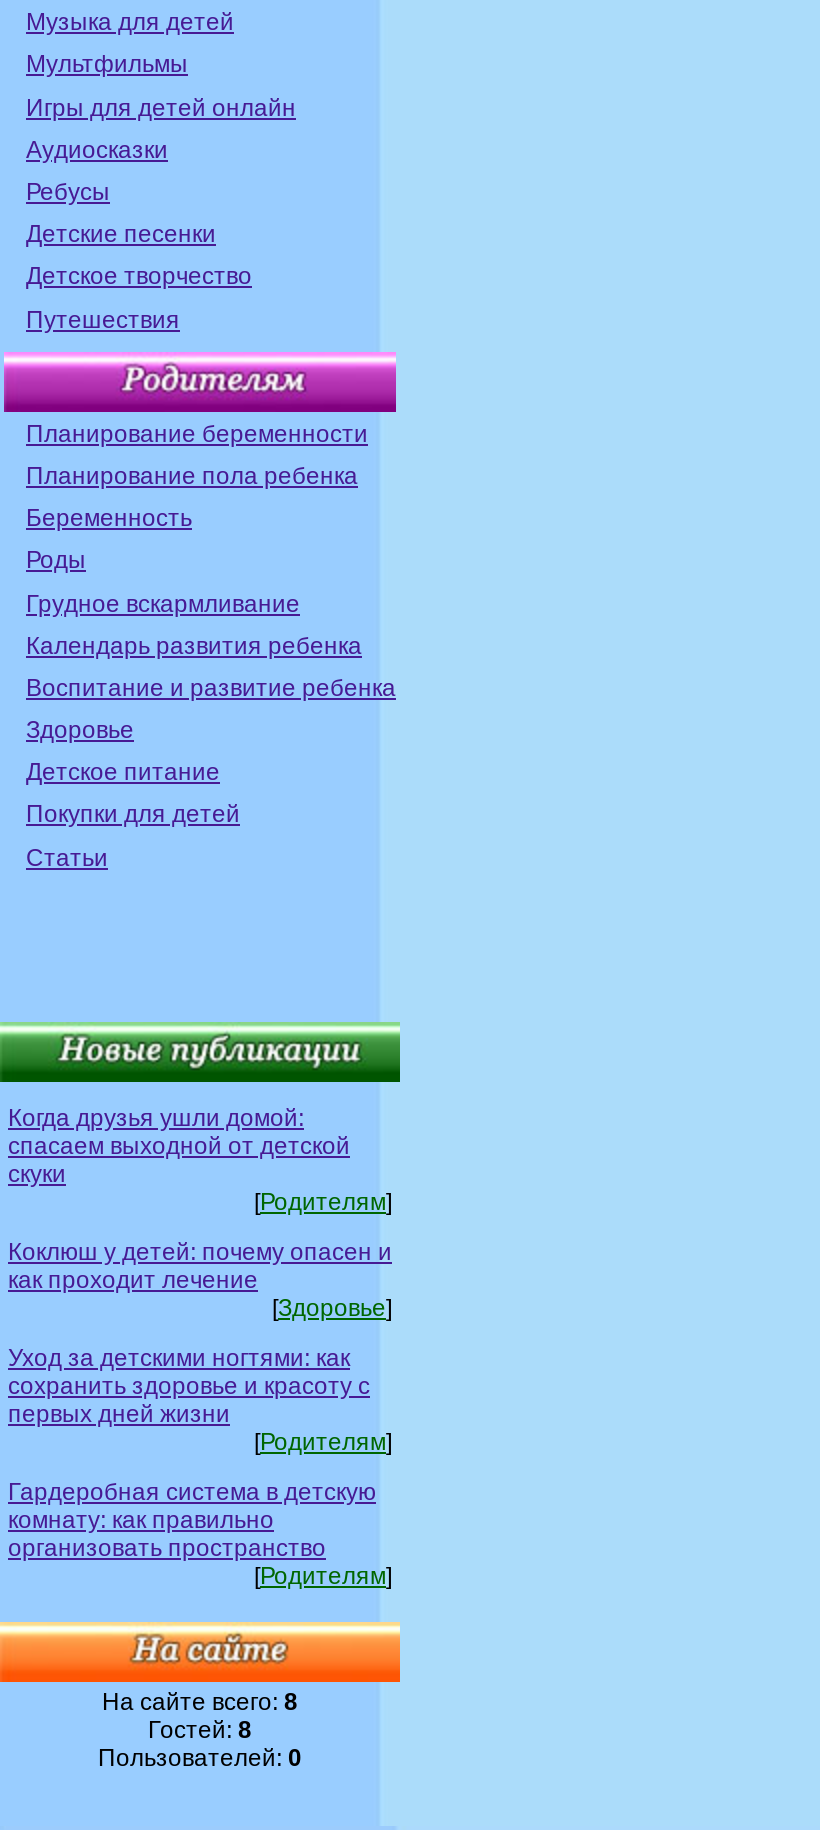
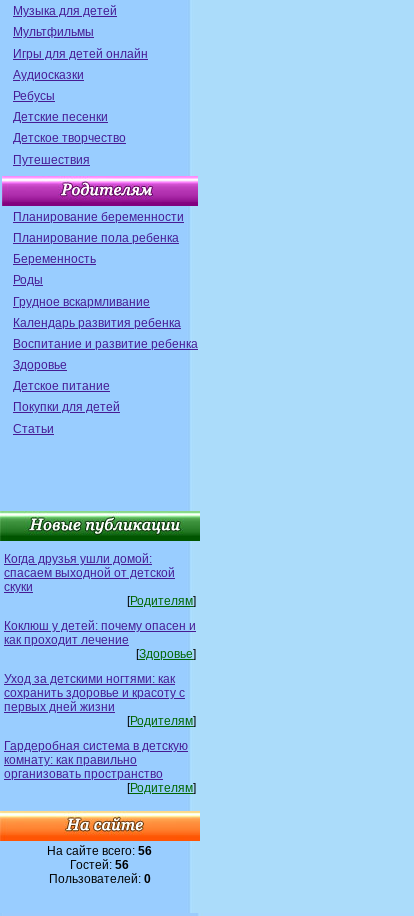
- На сайте всего: 8
+ На сайте всего: 56

- Гостей: 8
+ Гостей: 56
